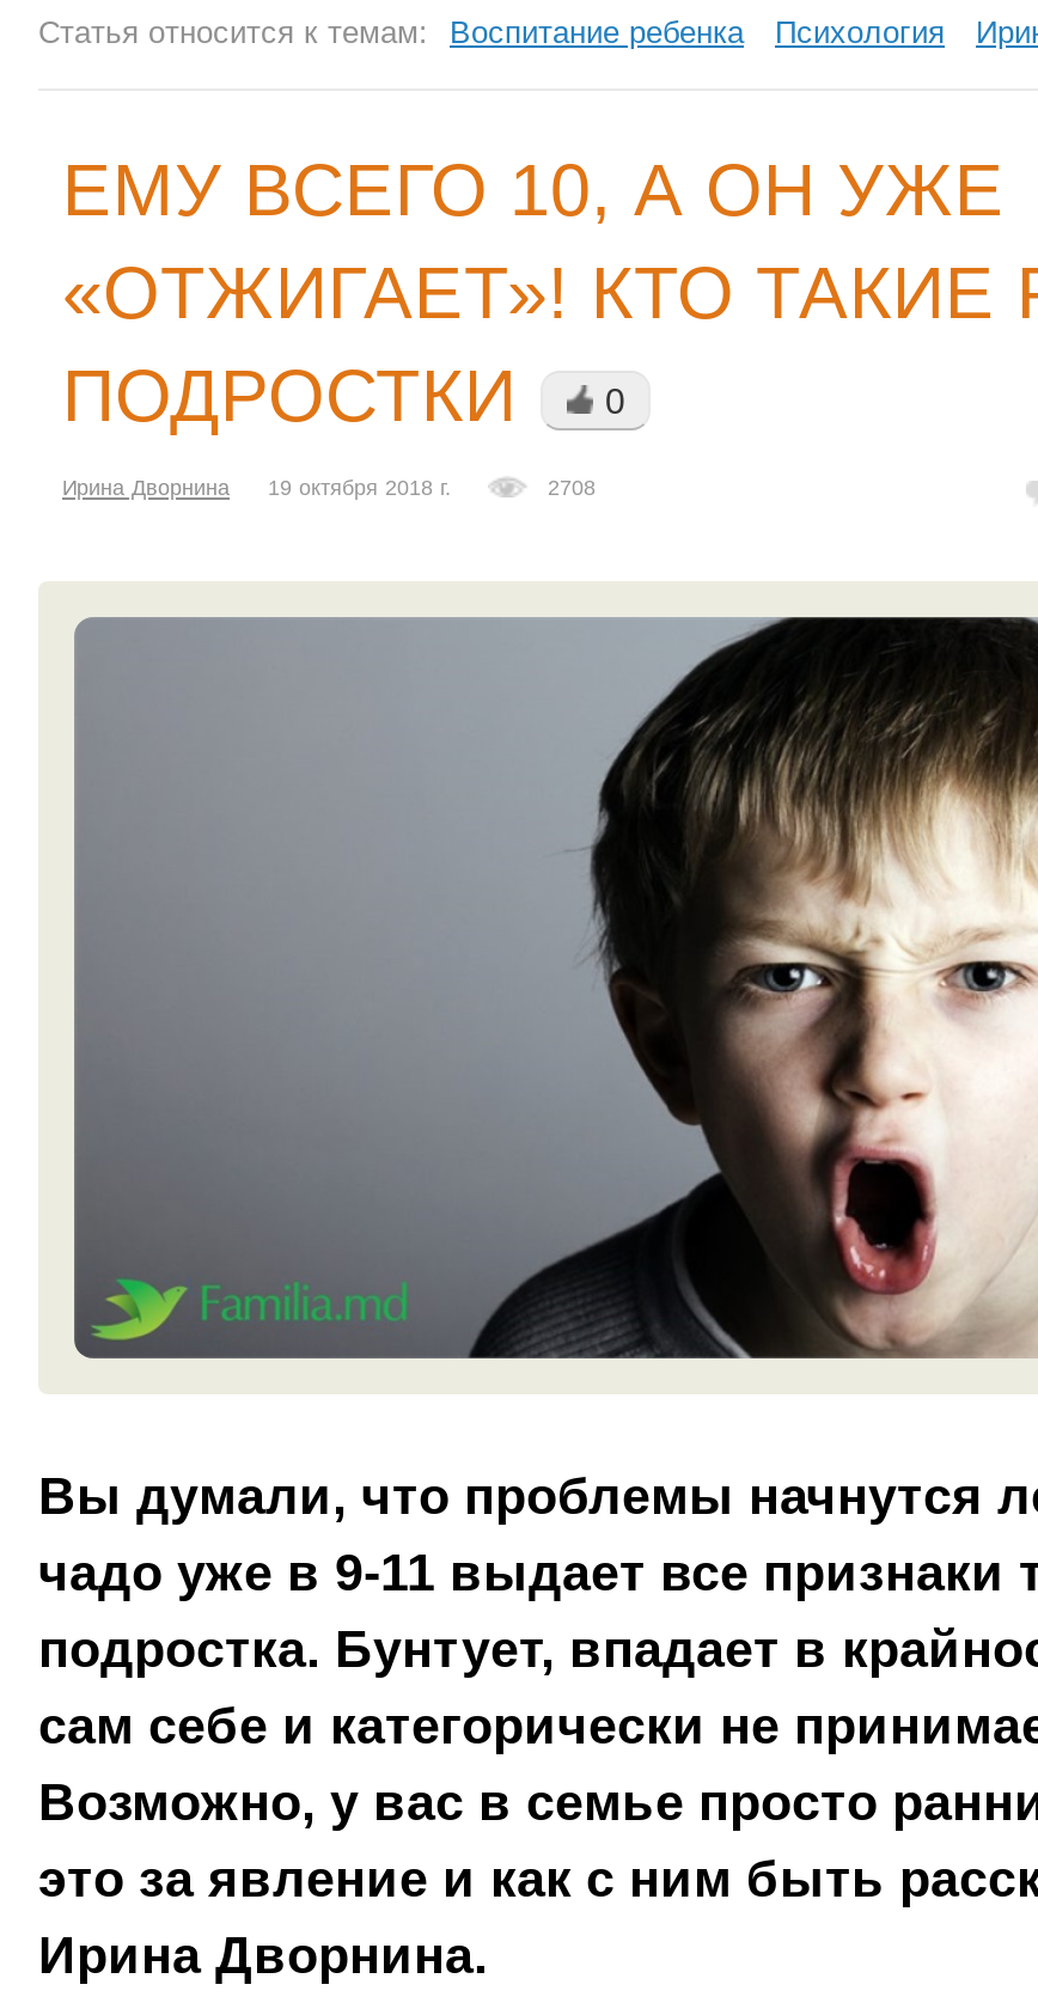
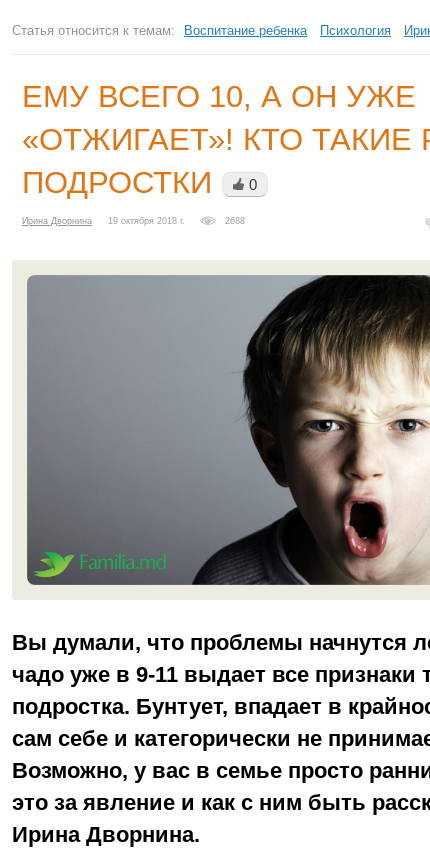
- 2708
+ 2688
